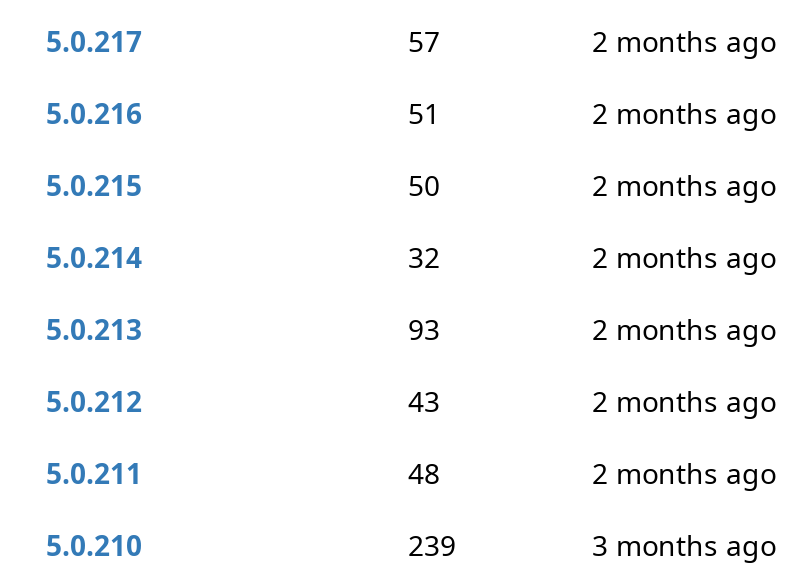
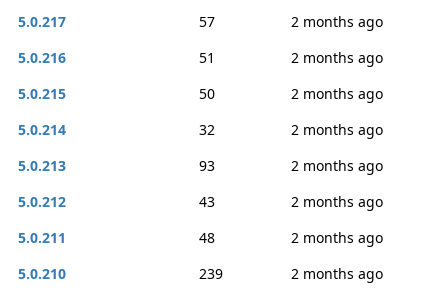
- 3 months ago
+ 2 months ago
